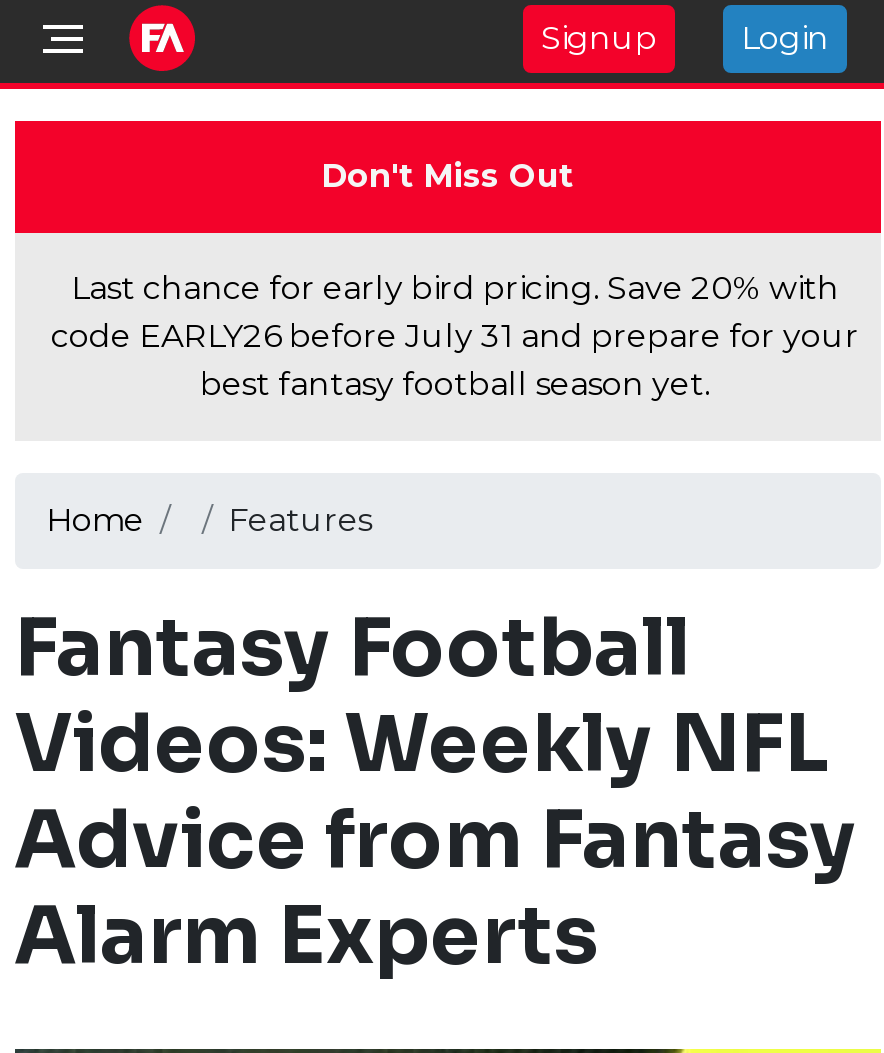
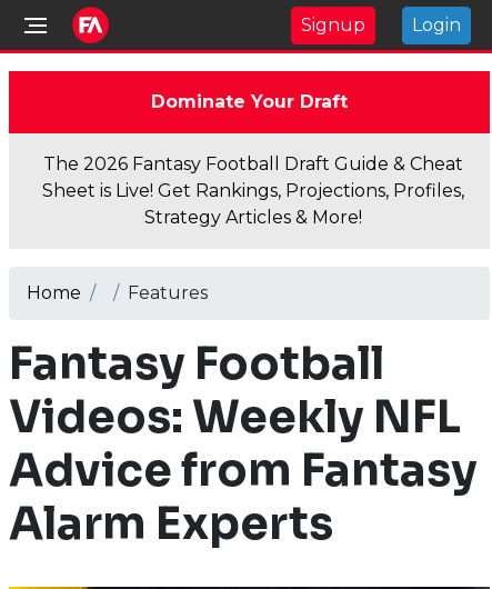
- Don't Miss Out
+ Dominate Your Draft

- Last chance for early bird pricing. Save 20% with
- code EARLY26 before July 31 and prepare for your
- best fantasy football season yet.
+ The 2026 Fantasy Football Draft Guide & Cheat
+ Sheet is Live! Get Rankings, Projections, Profiles,
+ Strategy Articles & More!
